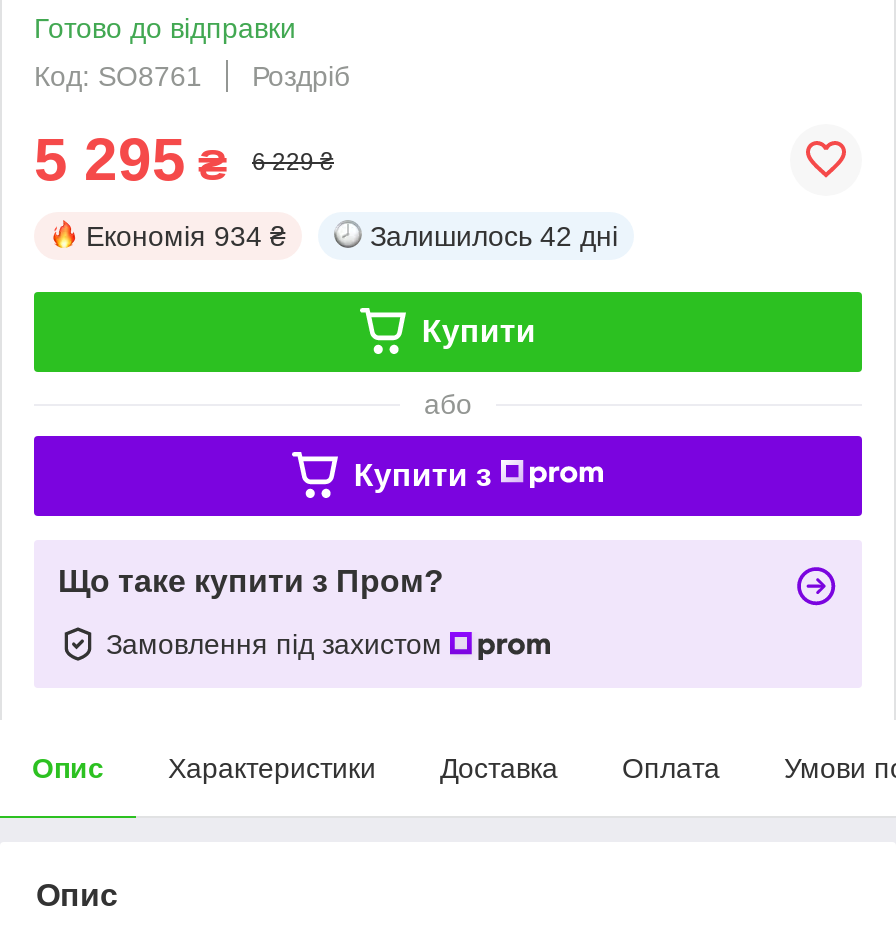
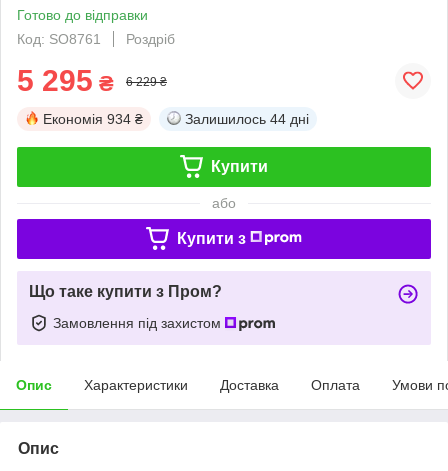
- Залишилось 42 дні
+ Залишилось 44 дні
